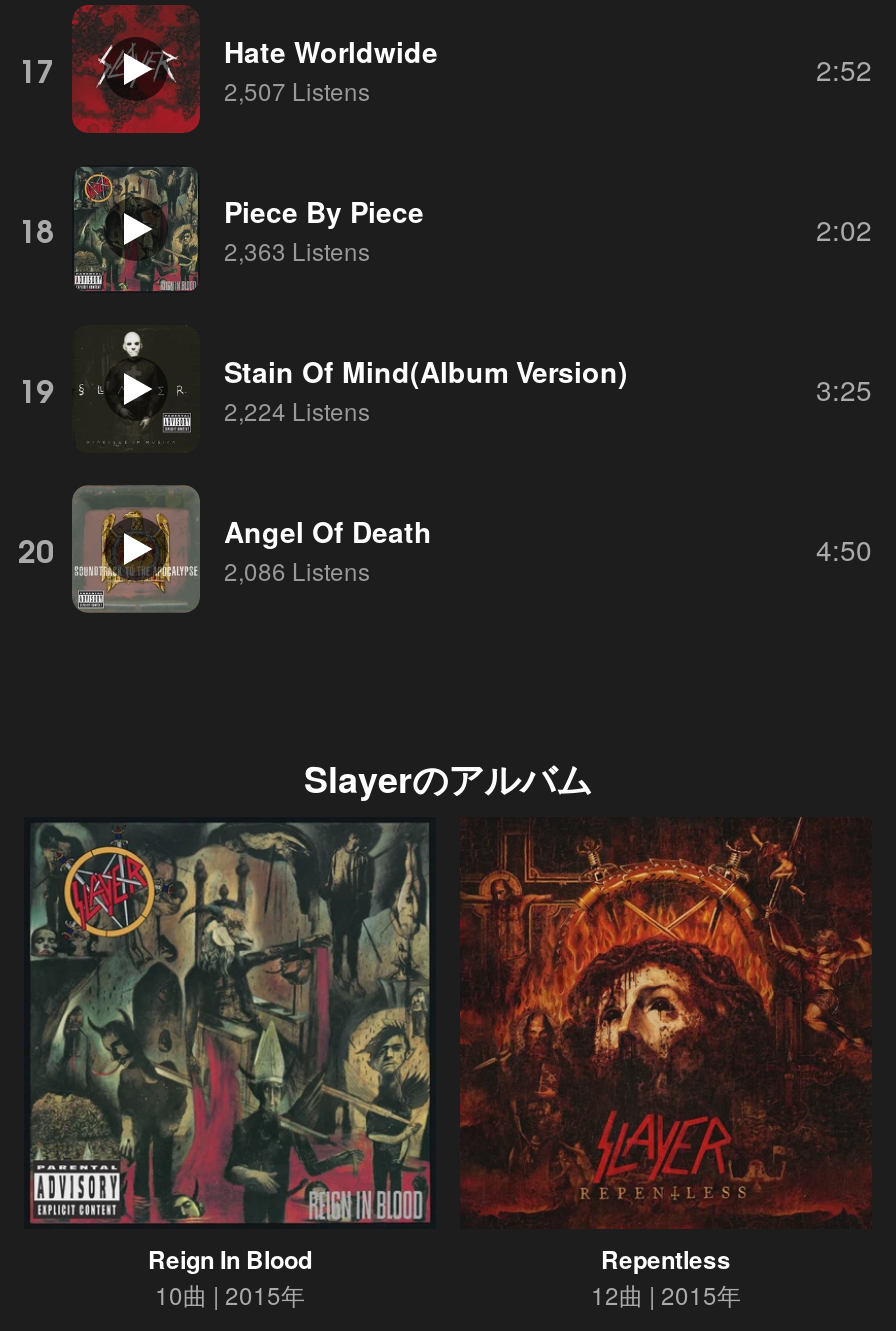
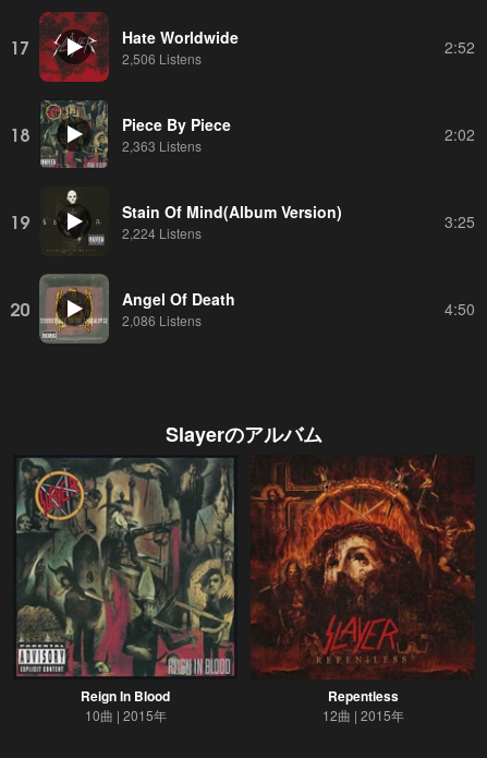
- 2,507 Listens
+ 2,506 Listens
